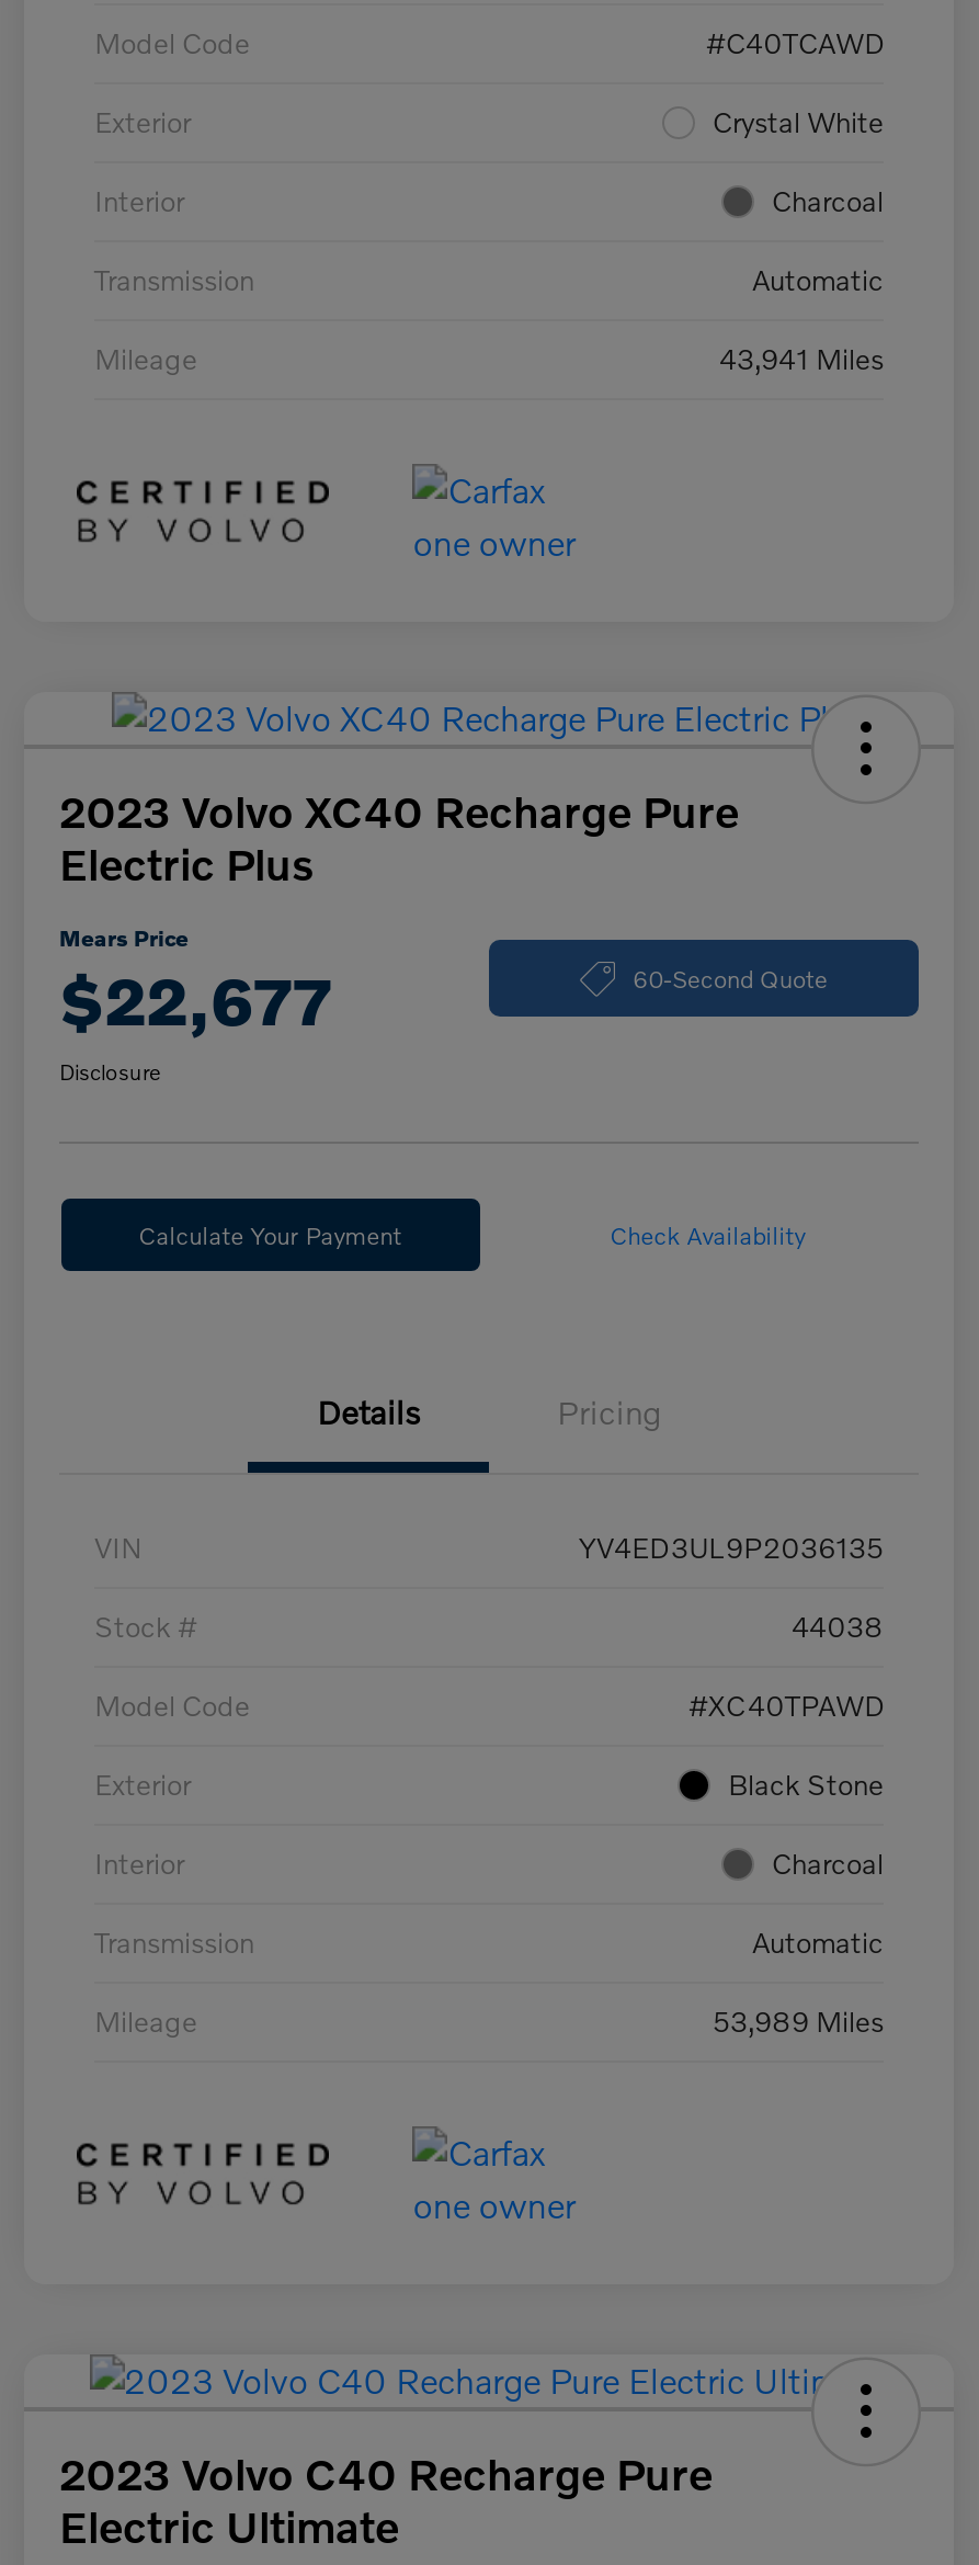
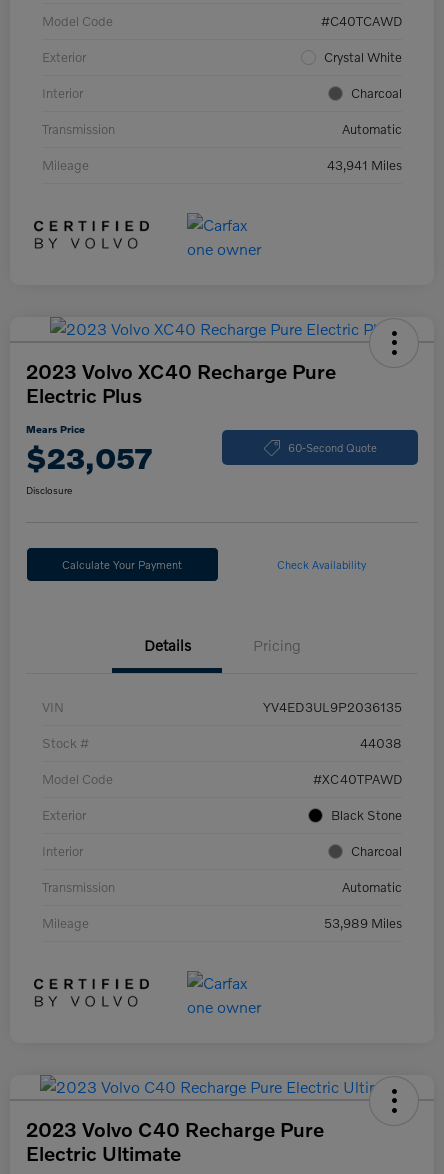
- $22,677
+ $23,057
